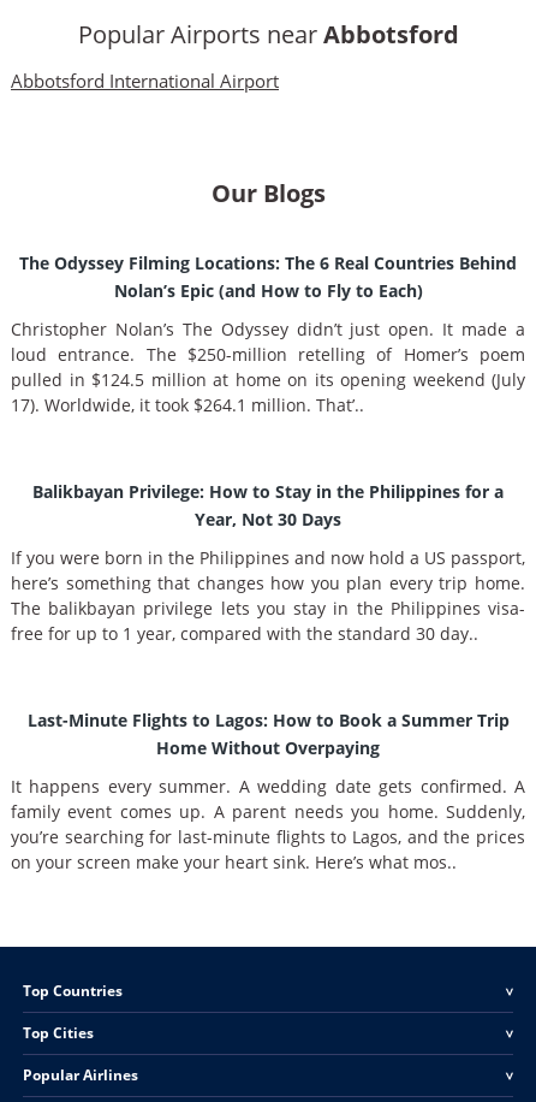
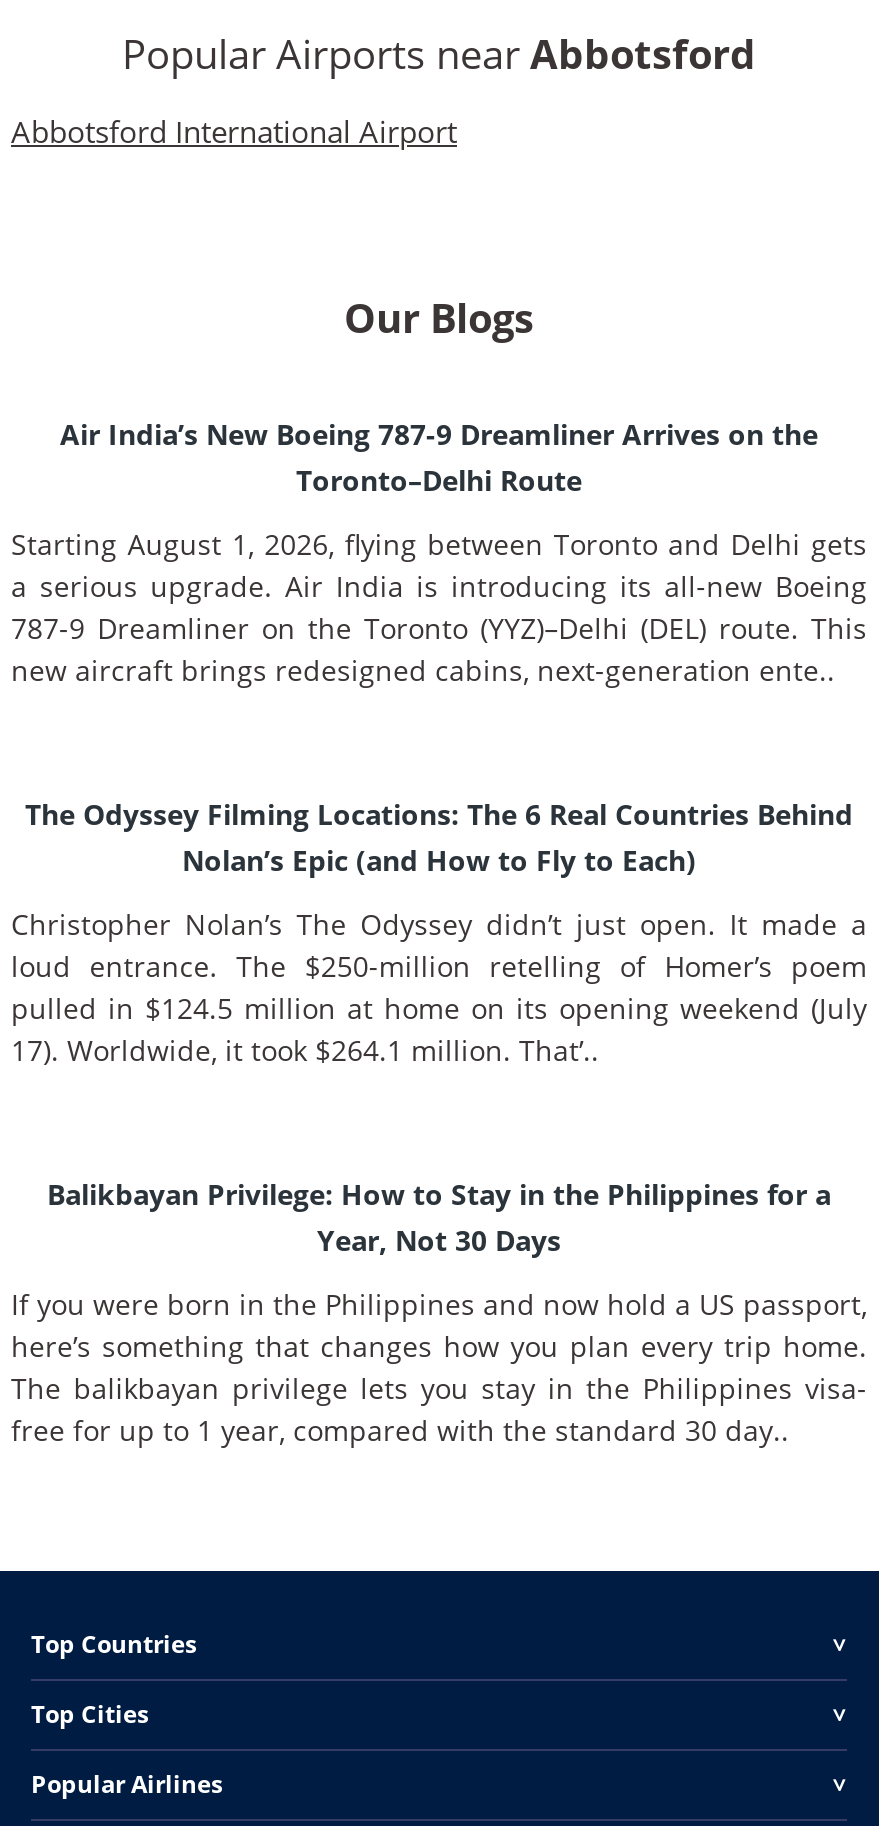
+ Air India’s New Boeing 787-9 Dreamliner Arrives on the
+ Toronto–Delhi Route
+ Starting August 1, 2026, flying between Toronto and Delhi gets
+ a serious upgrade. Air India is introducing its all-new Boeing
+ 787-9 Dreamliner on the Toronto (YYZ)–Delhi (DEL) route. This
+ new aircraft brings redesigned cabins, next-generation ente..

moved down: The Odyssey Filming Locations: The 6 Real Countries Behind | Nolan’s Epic (and How to Fly to Each) | Christopher Nolan’s The Odyssey didn’t just open. It made a | ... | The balikbayan privilege lets you stay in the Philippines visa- | free for up to 1 year, compared with the standard 30 day..

- Last-Minute Flights to Lagos: How to Book a Summer Trip
- Home Without Overpaying
- It happens every summer. A wedding date gets confirmed. A
- family event comes up. A parent needs you home. Suddenly,
- you’re searching for last-minute flights to Lagos, and the prices
- on your screen make your heart sink. Here’s what mos..
